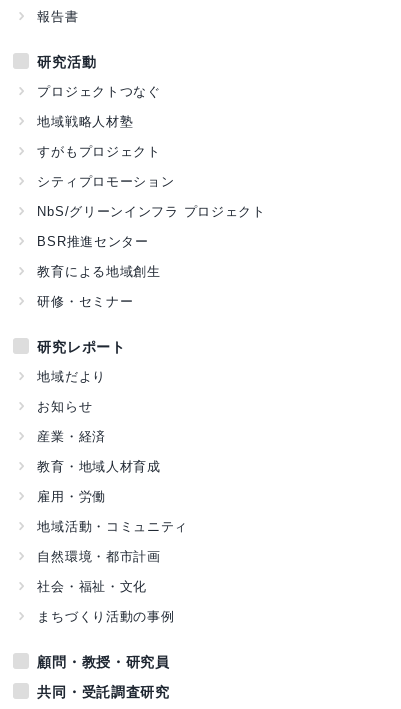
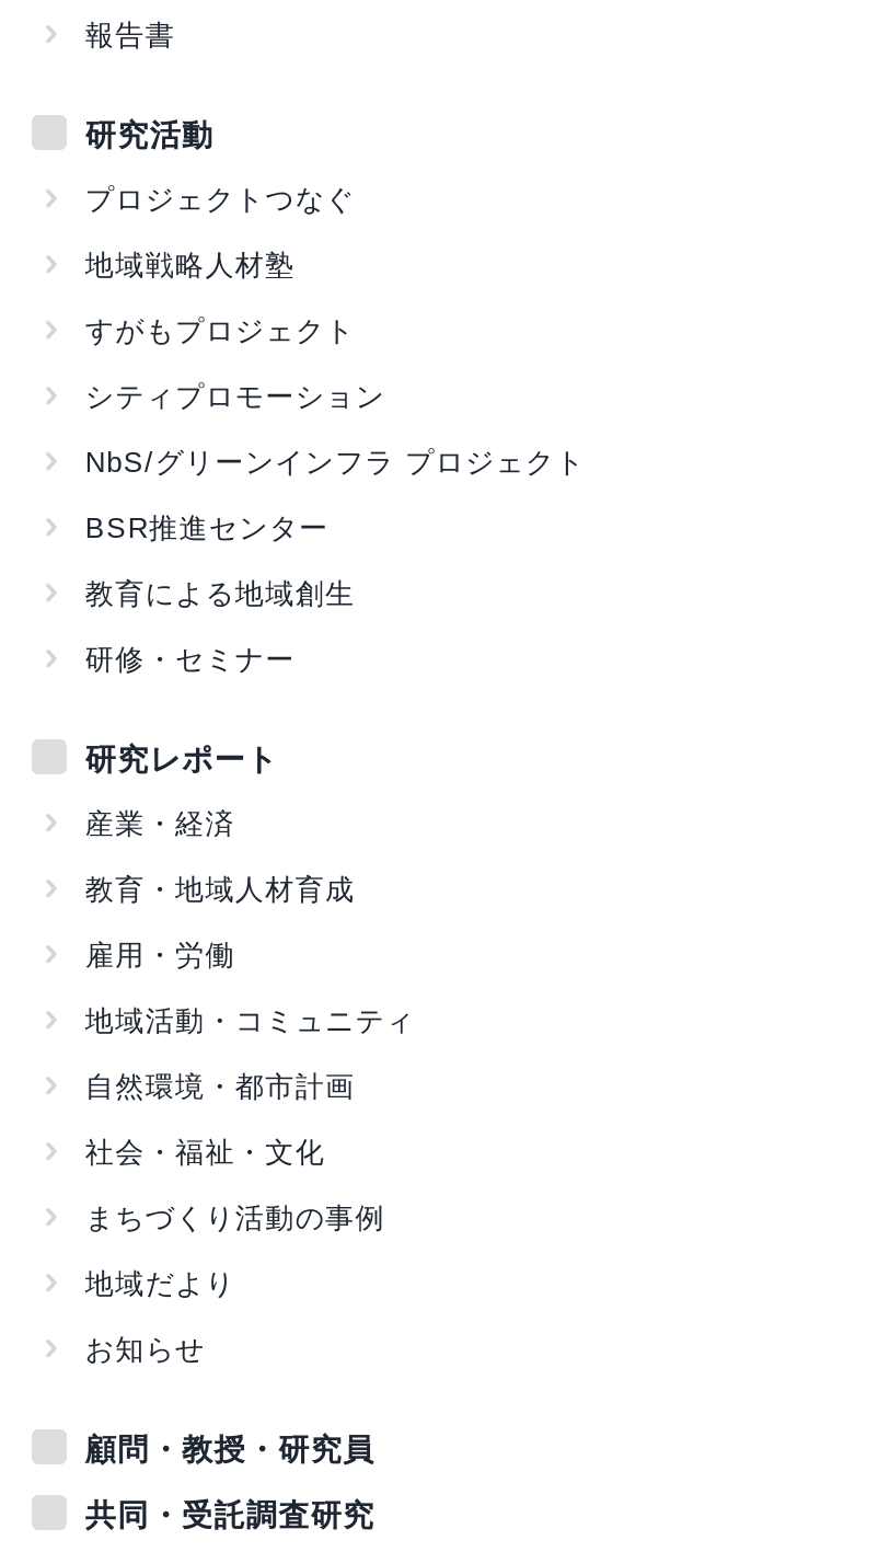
moved down: 地域だより | お知らせ

moved up: 産業・経済 | 教育・地域人材育成 | 雇用・労働 | 地域活動・コミュニティ | 自然環境・都市計画 | 社会・福祉・文化 | まちづくり活動の事例
